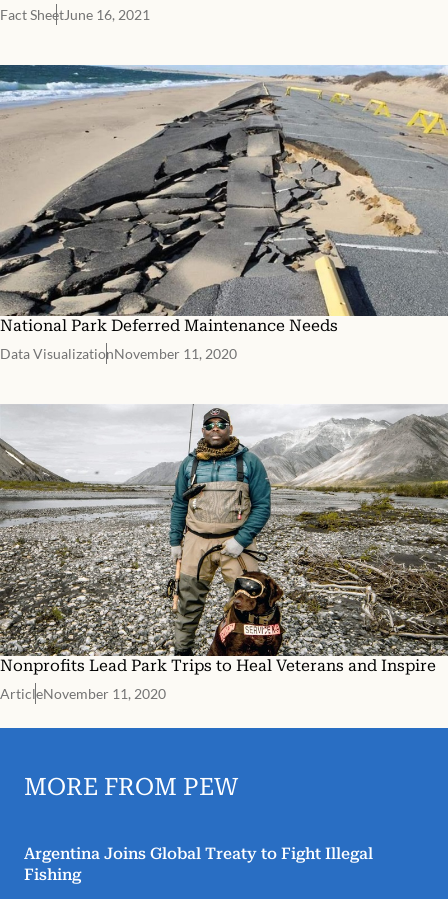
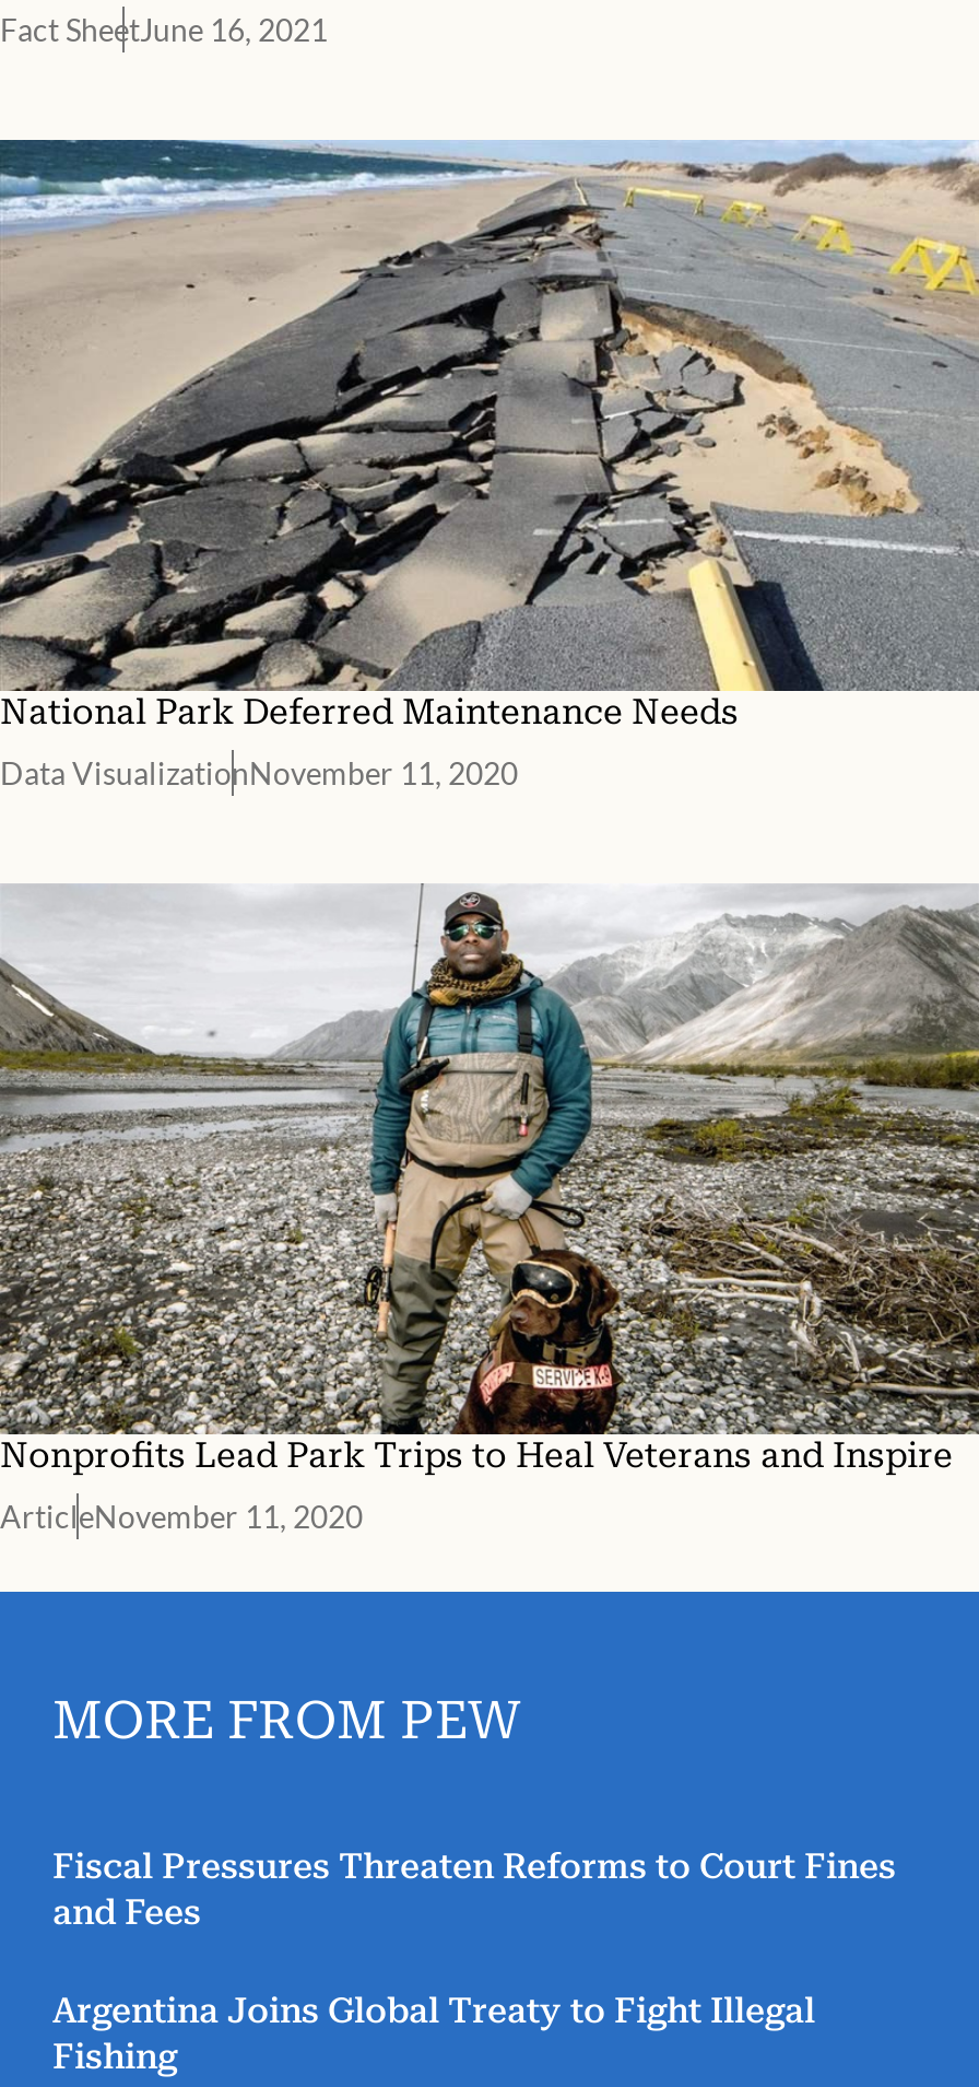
+ Fiscal Pressures Threaten Reforms to Court Fines
+ and Fees
